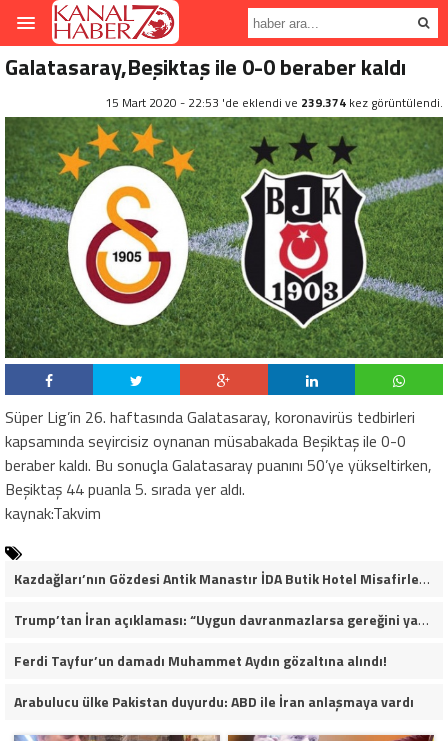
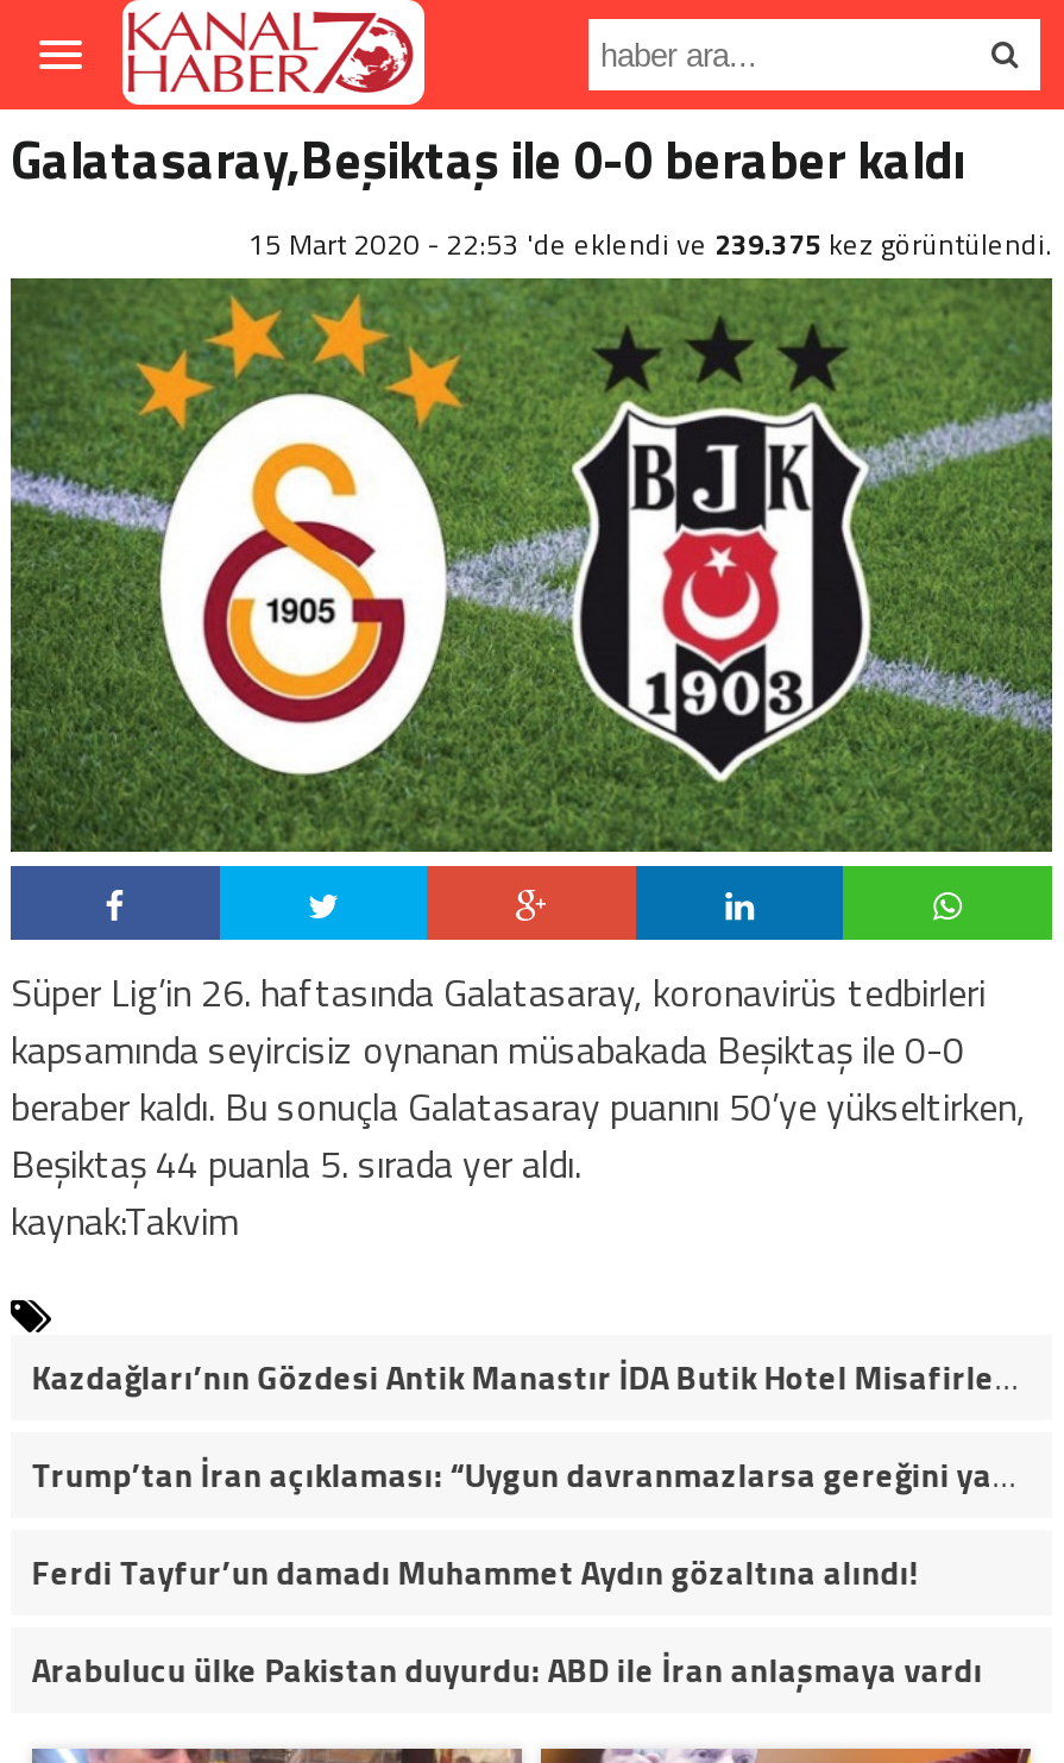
- 15 Mart 2020 - 22:53 'de eklendi ve 239.374 kez görüntülendi.
+ 15 Mart 2020 - 22:53 'de eklendi ve 239.375 kez görüntülendi.
